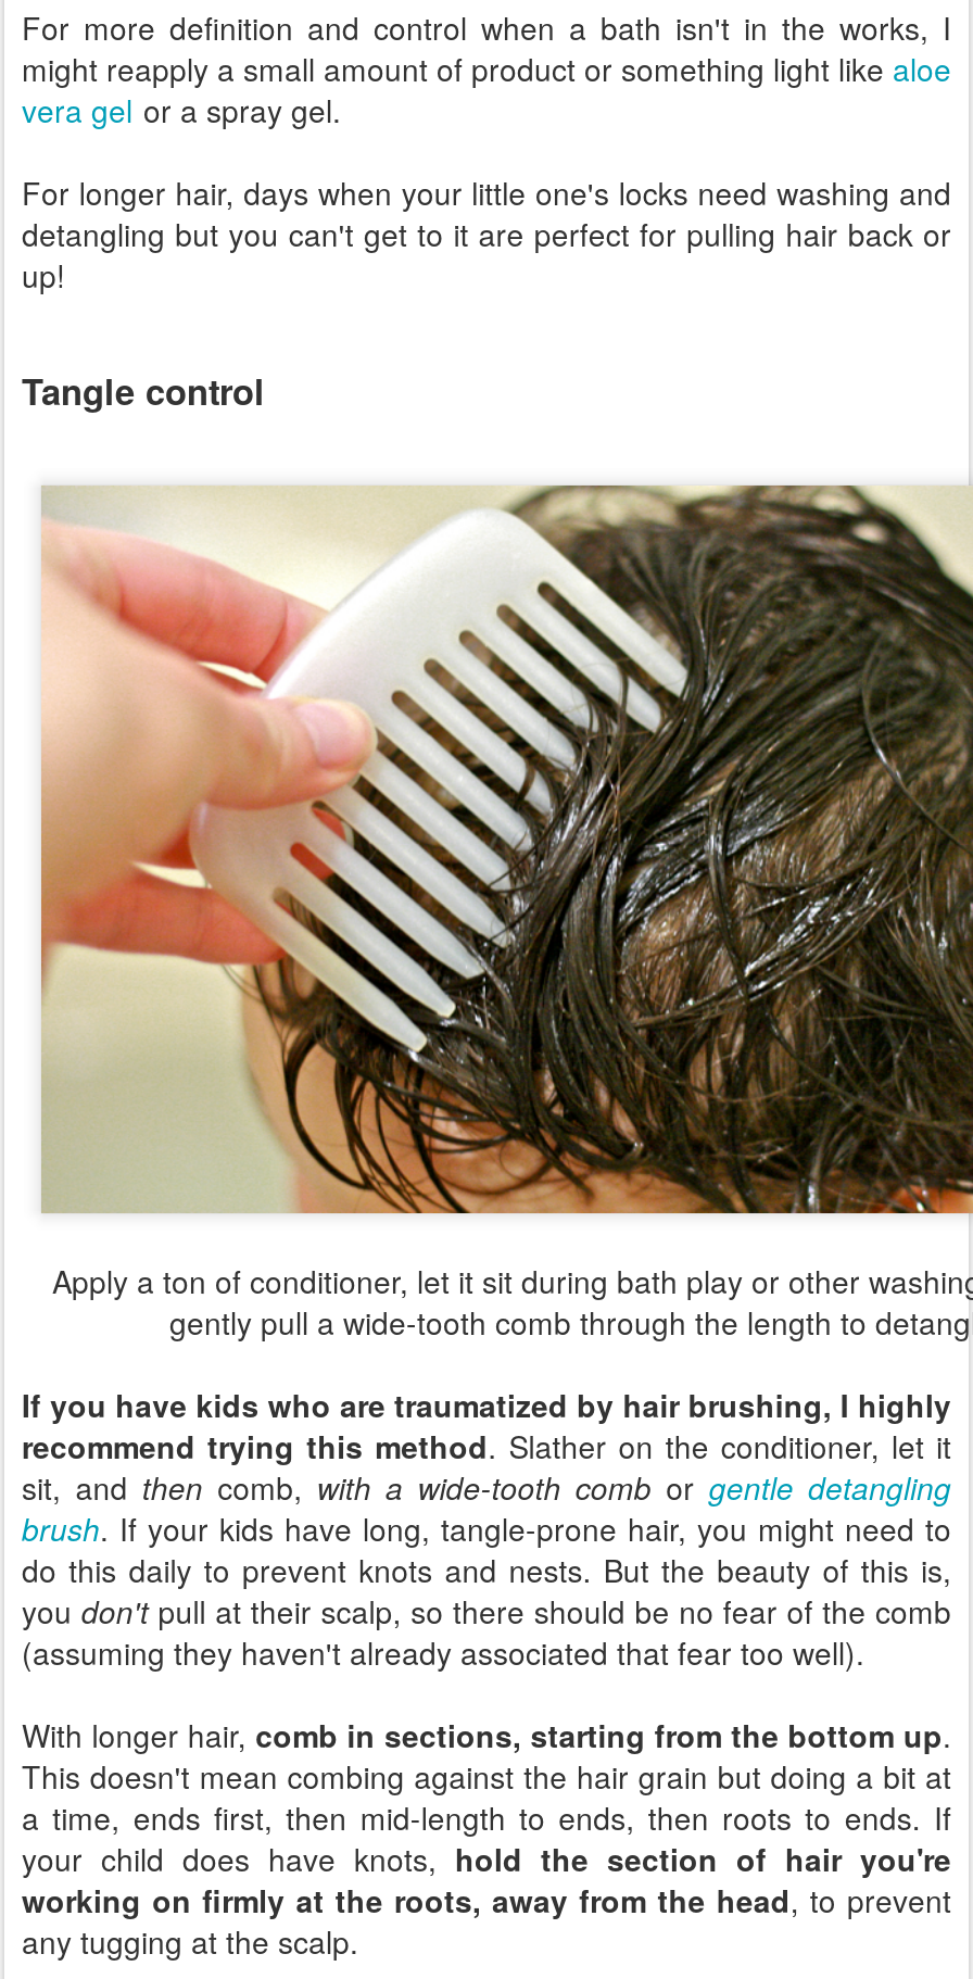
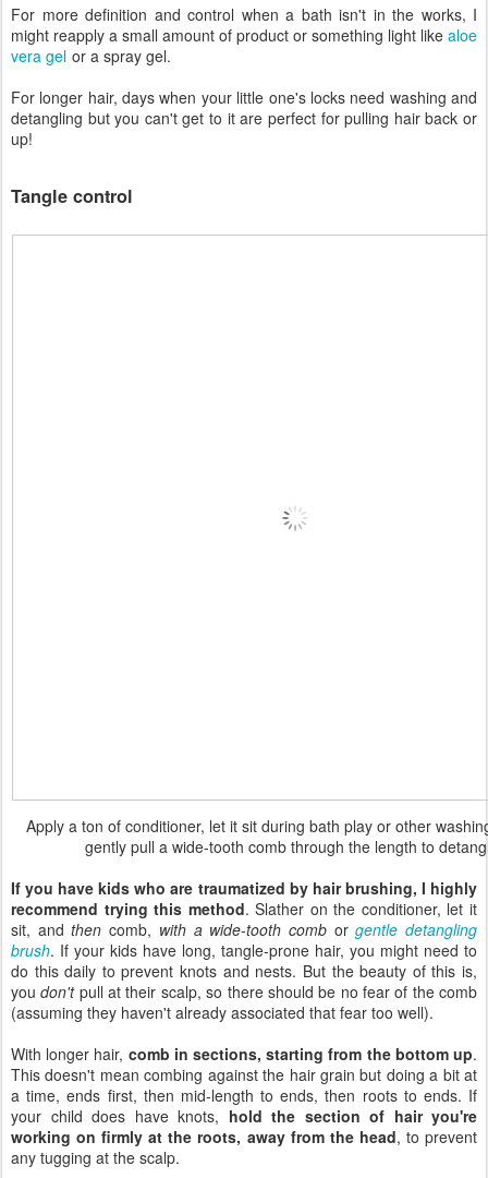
- [image]
